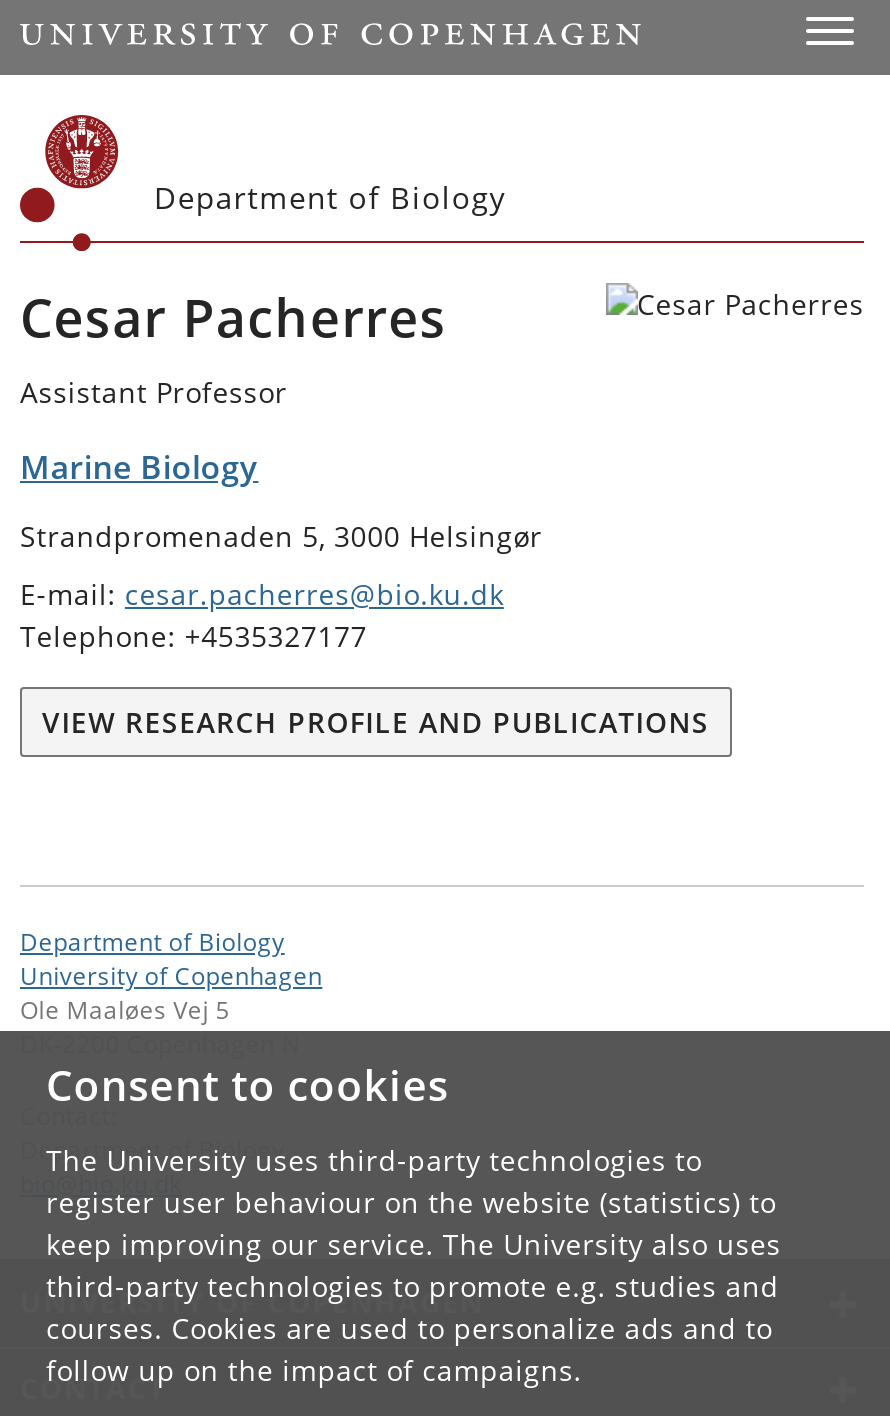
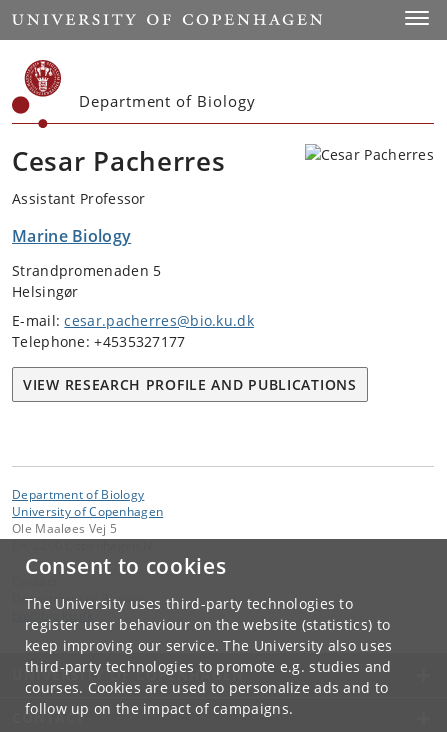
- Strandpromenaden 5, 3000 Helsingør
+ Strandpromenaden 5
+ Helsingør
